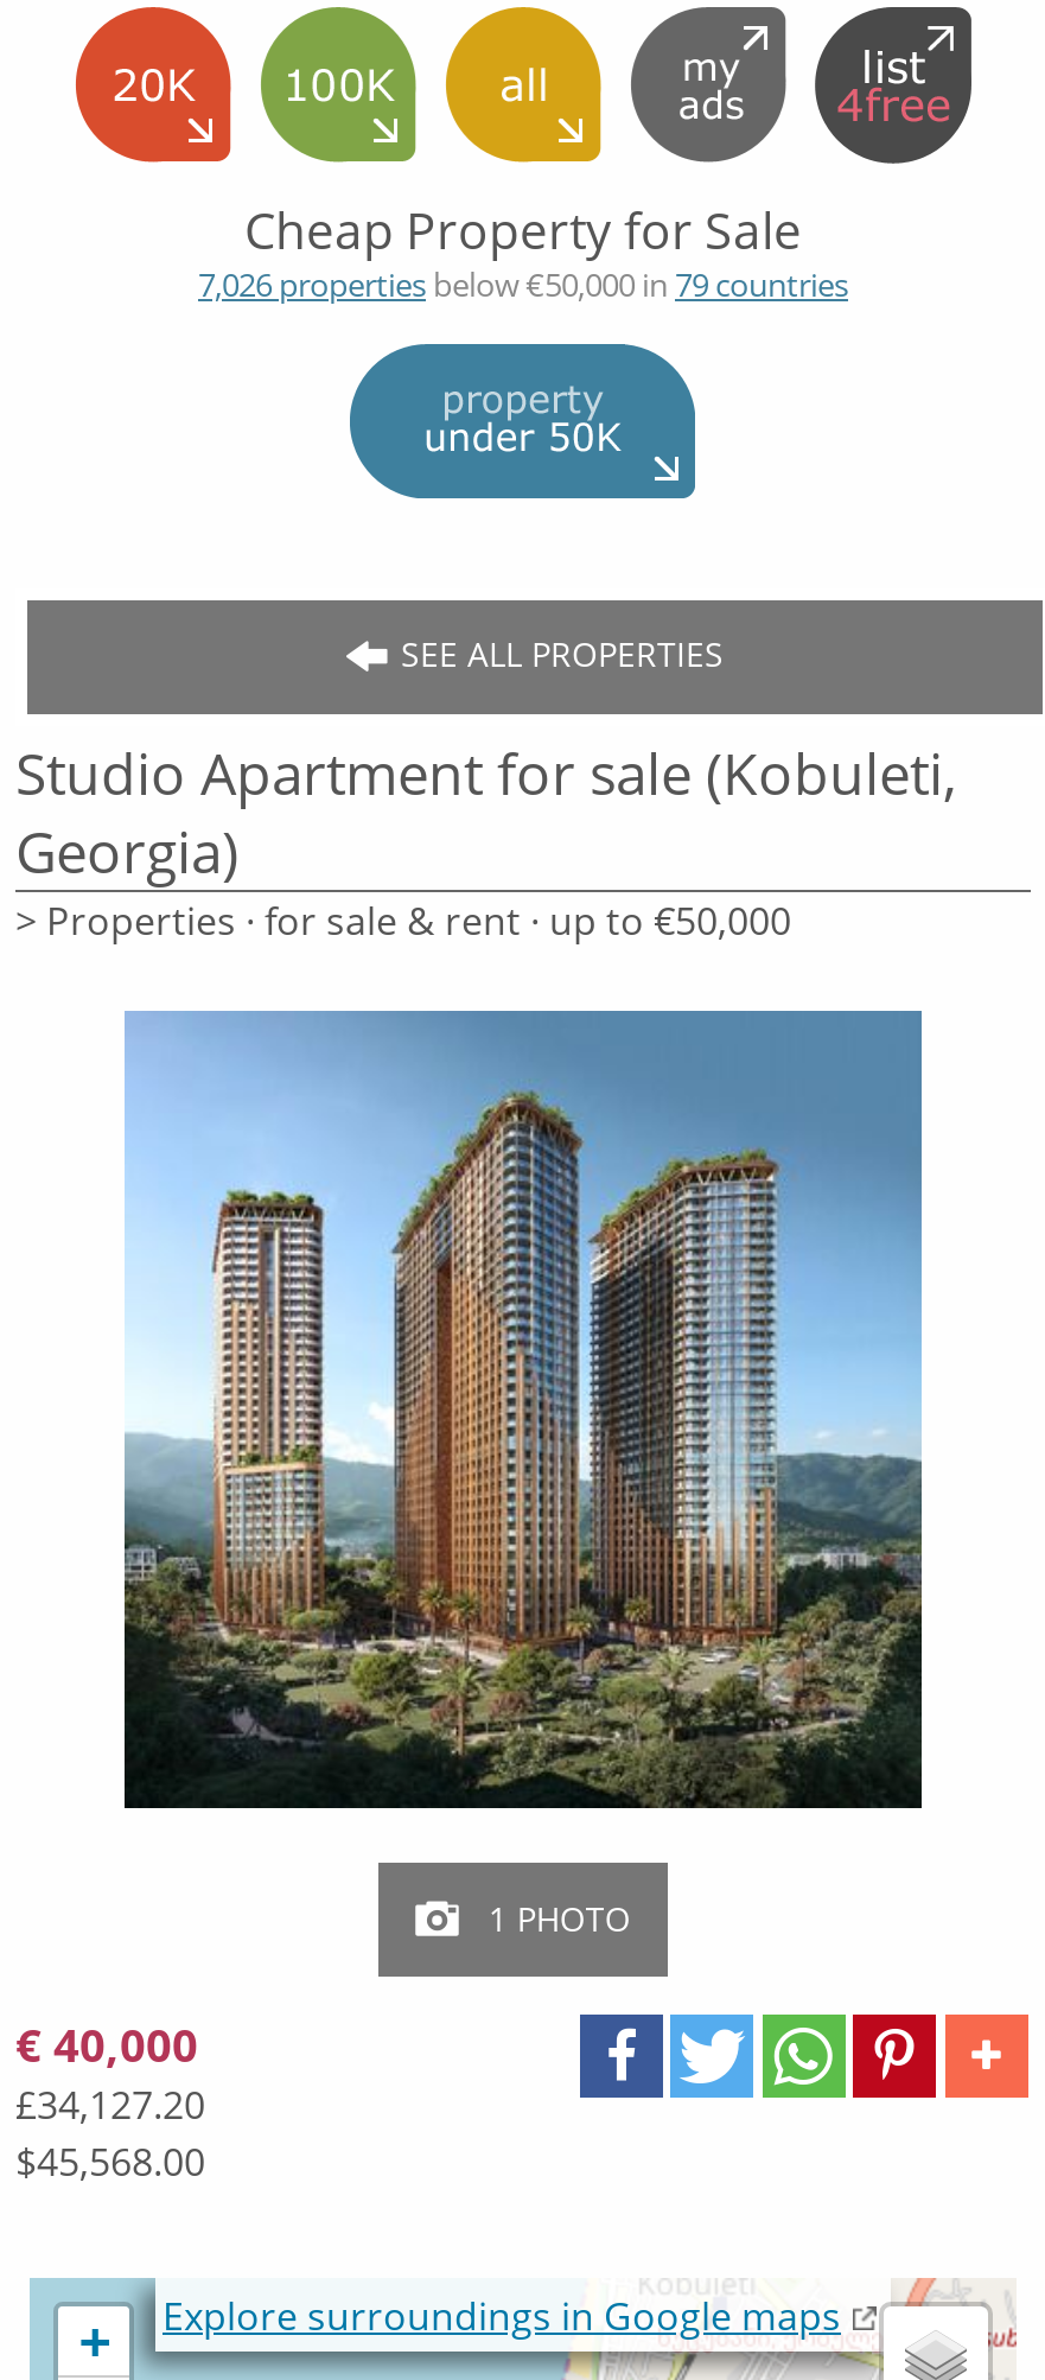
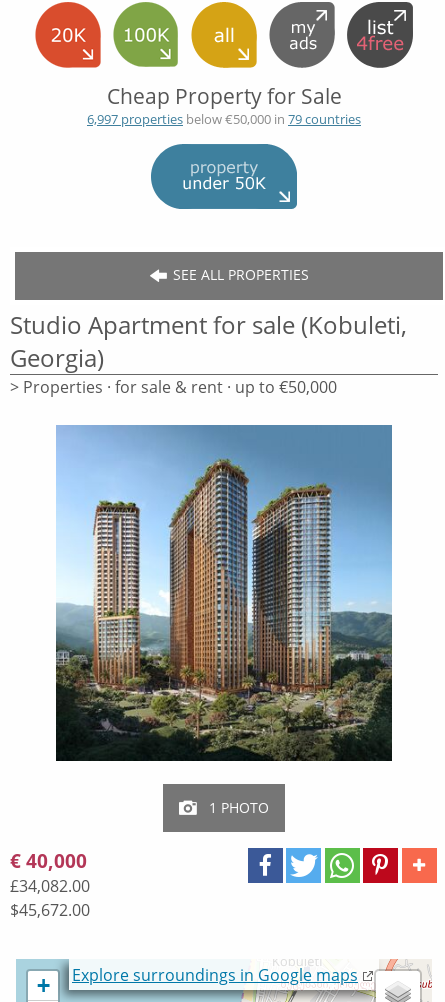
- 7,026 properties below €50,000 in 79 countries
+ 6,997 properties below €50,000 in 79 countries

- £34,127.20
+ £34,082.00

- $45,568.00
+ $45,672.00
